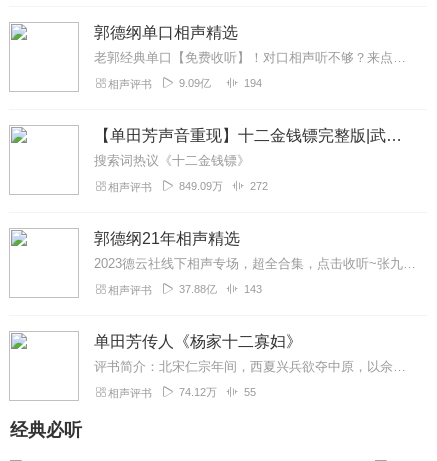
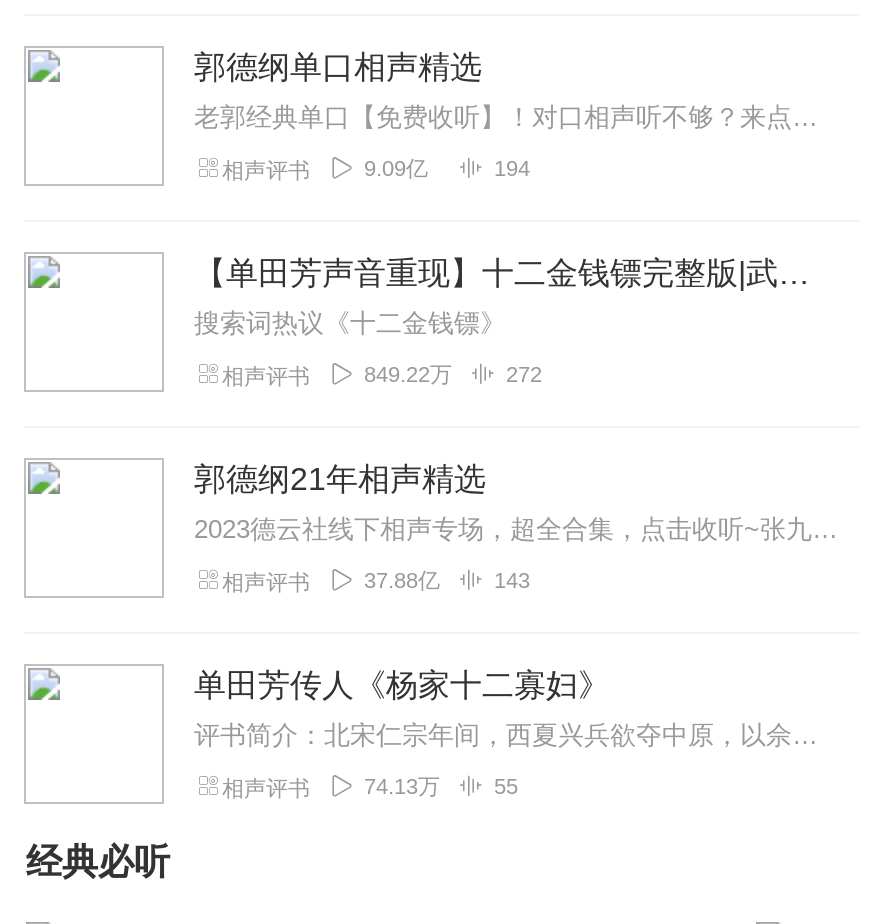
- 849.09万
+ 849.22万

- 74.12万
+ 74.13万
